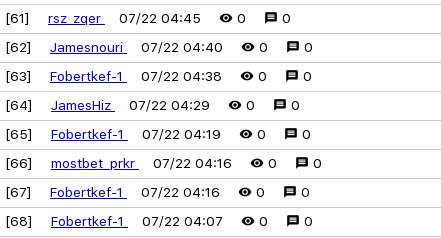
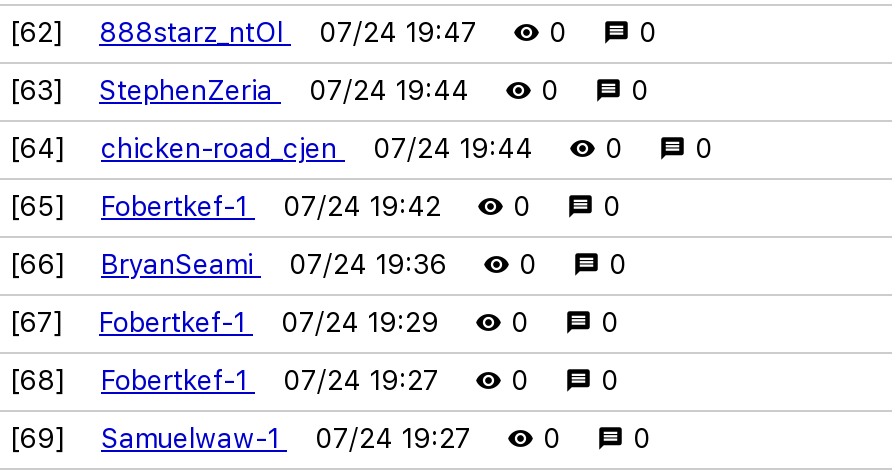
- [61] rsz_zqer 07/22 04:45 0 0
+ [62] 888starz_ntOl 07/24 19:47 0 0

- [62] Jamesnouri 07/22 04:40
+ [63] StephenZeria 07/24 19:44

- [63] Fobertkef-1 07/22 04:38
+ [64] chicken-road_cjen 07/24 19:44

- [64] JamesHiz 07/22 04:29 0 0
+ [65] Fobertkef-1 07/24 19:42 0 0

- [65] Fobertkef-1 07/22 04:19 0 0
+ [66] BryanSeami 07/24 19:36 0 0

- [66] mostbet_prkr 07/22 04:16 0 0
+ [67] Fobertkef-1 07/24 19:29 0 0

- [67] Fobertkef-1 07/22 04:16 0 0
+ [68] Fobertkef-1 07/24 19:27 0 0

- [68] Fobertkef-1 07/22 04:07 0 0
+ [69] Samuelwaw-1 07/24 19:27 0 0
